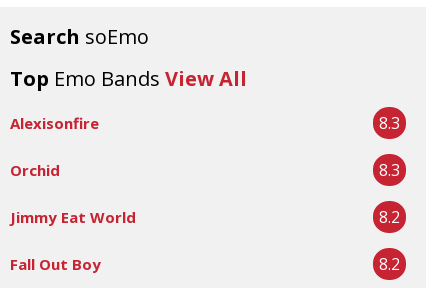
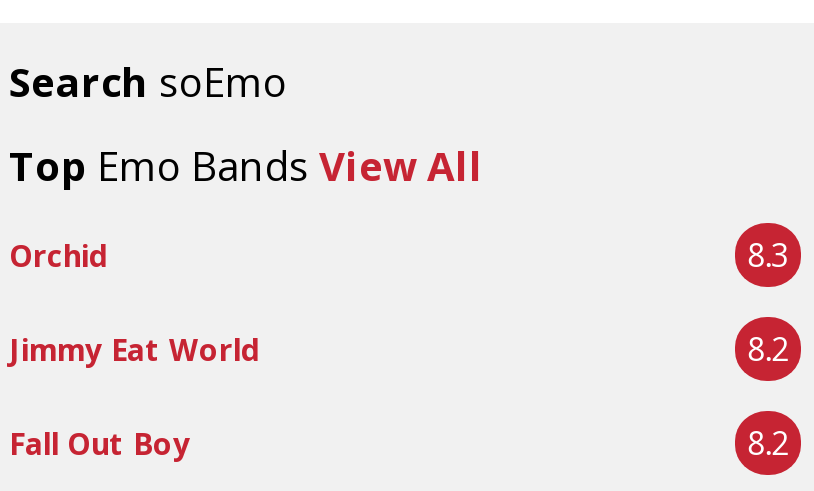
- Alexisonfire
- 8.3
